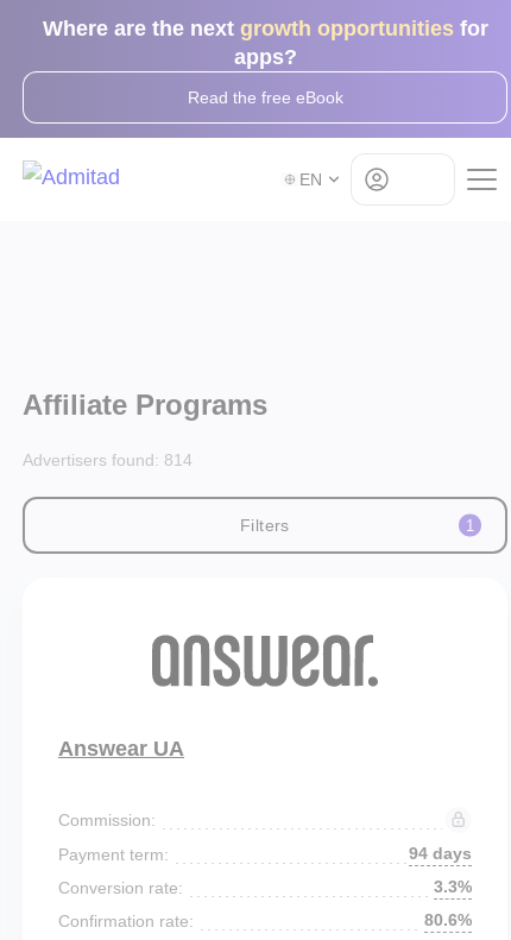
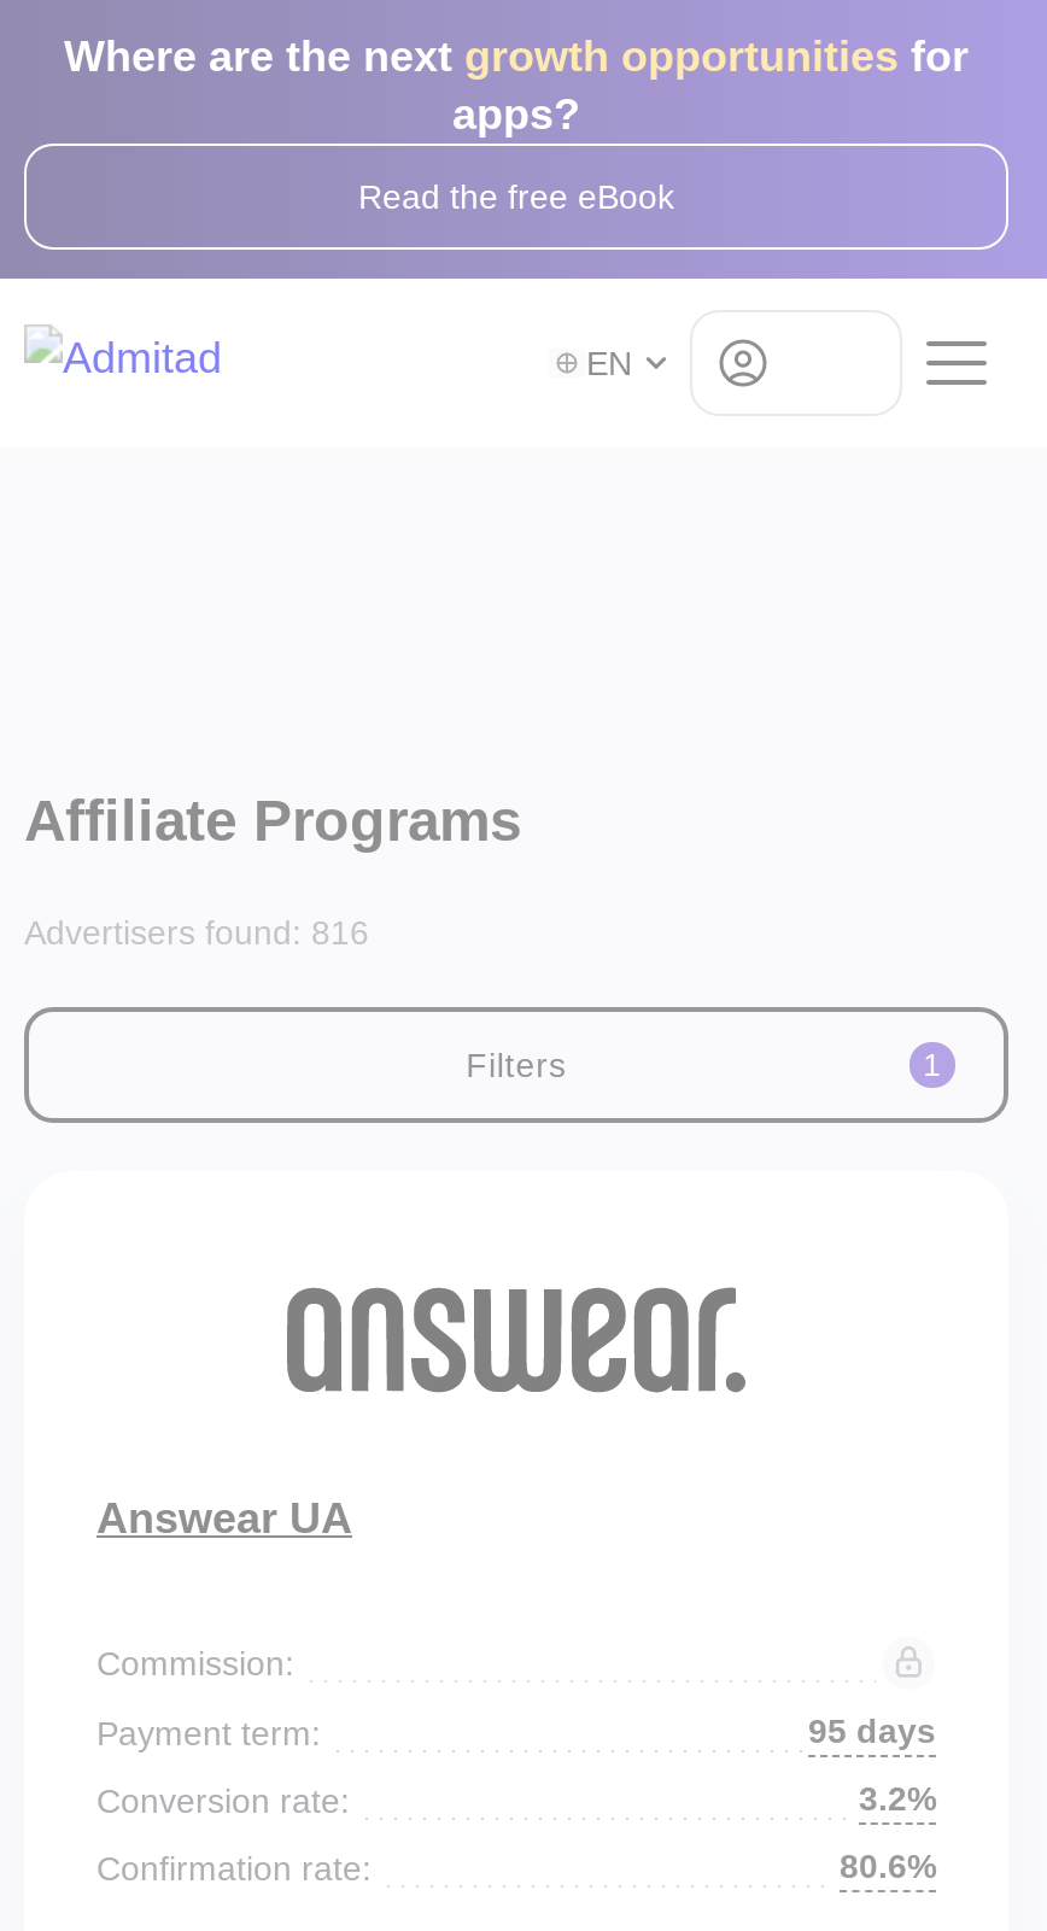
- Advertisers found: 814
+ Advertisers found: 816

- 94 days
+ 95 days

- 3.3%
+ 3.2%
